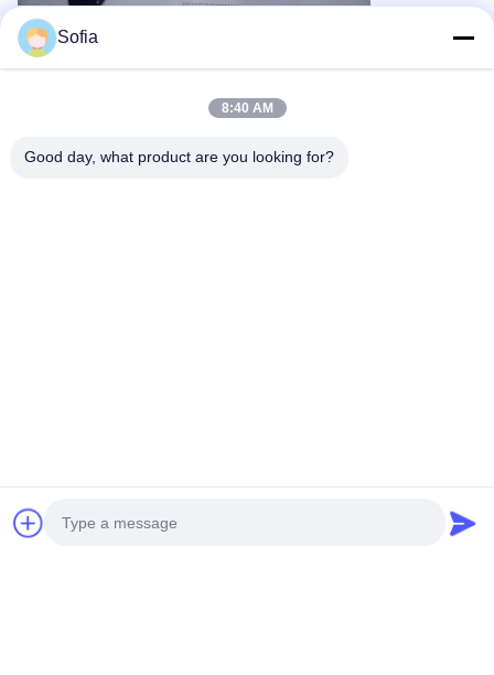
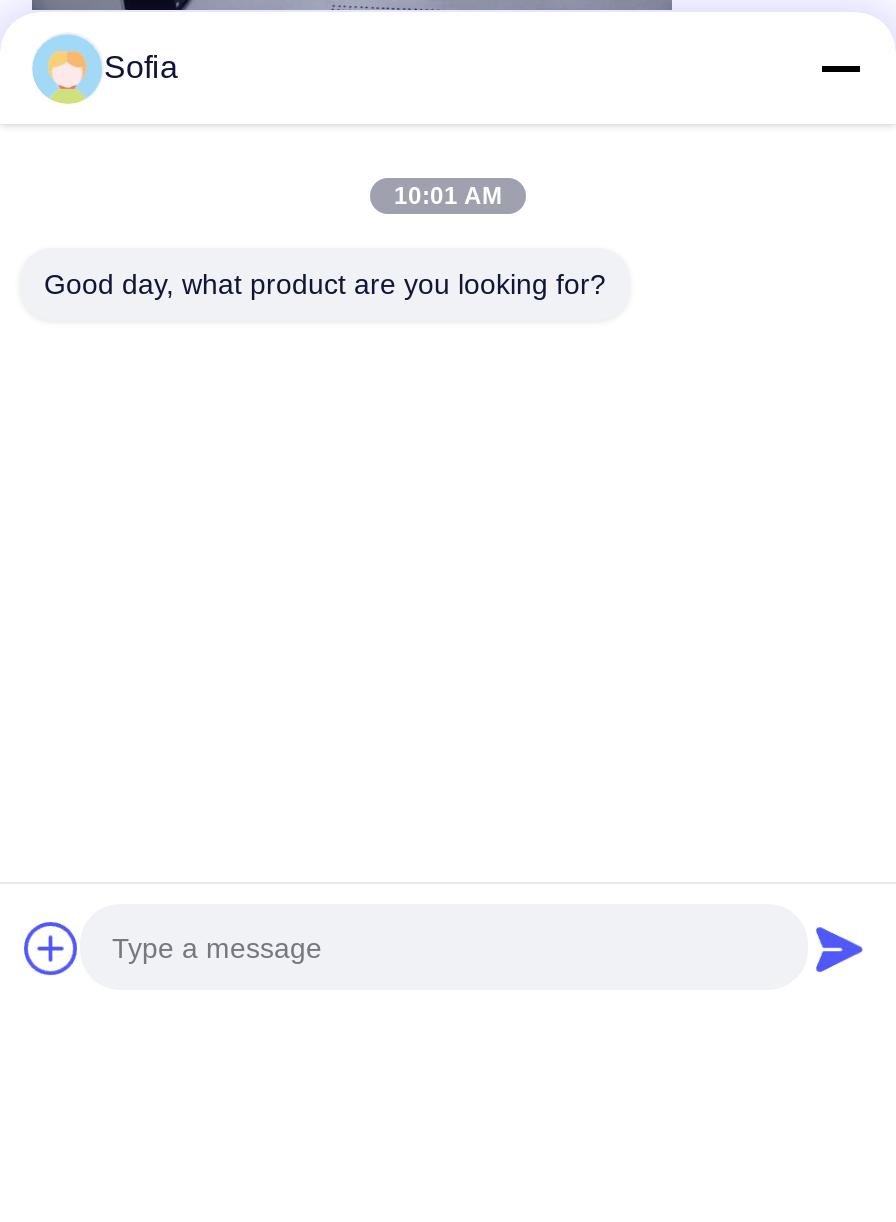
- 8:40 AM
+ 10:01 AM
